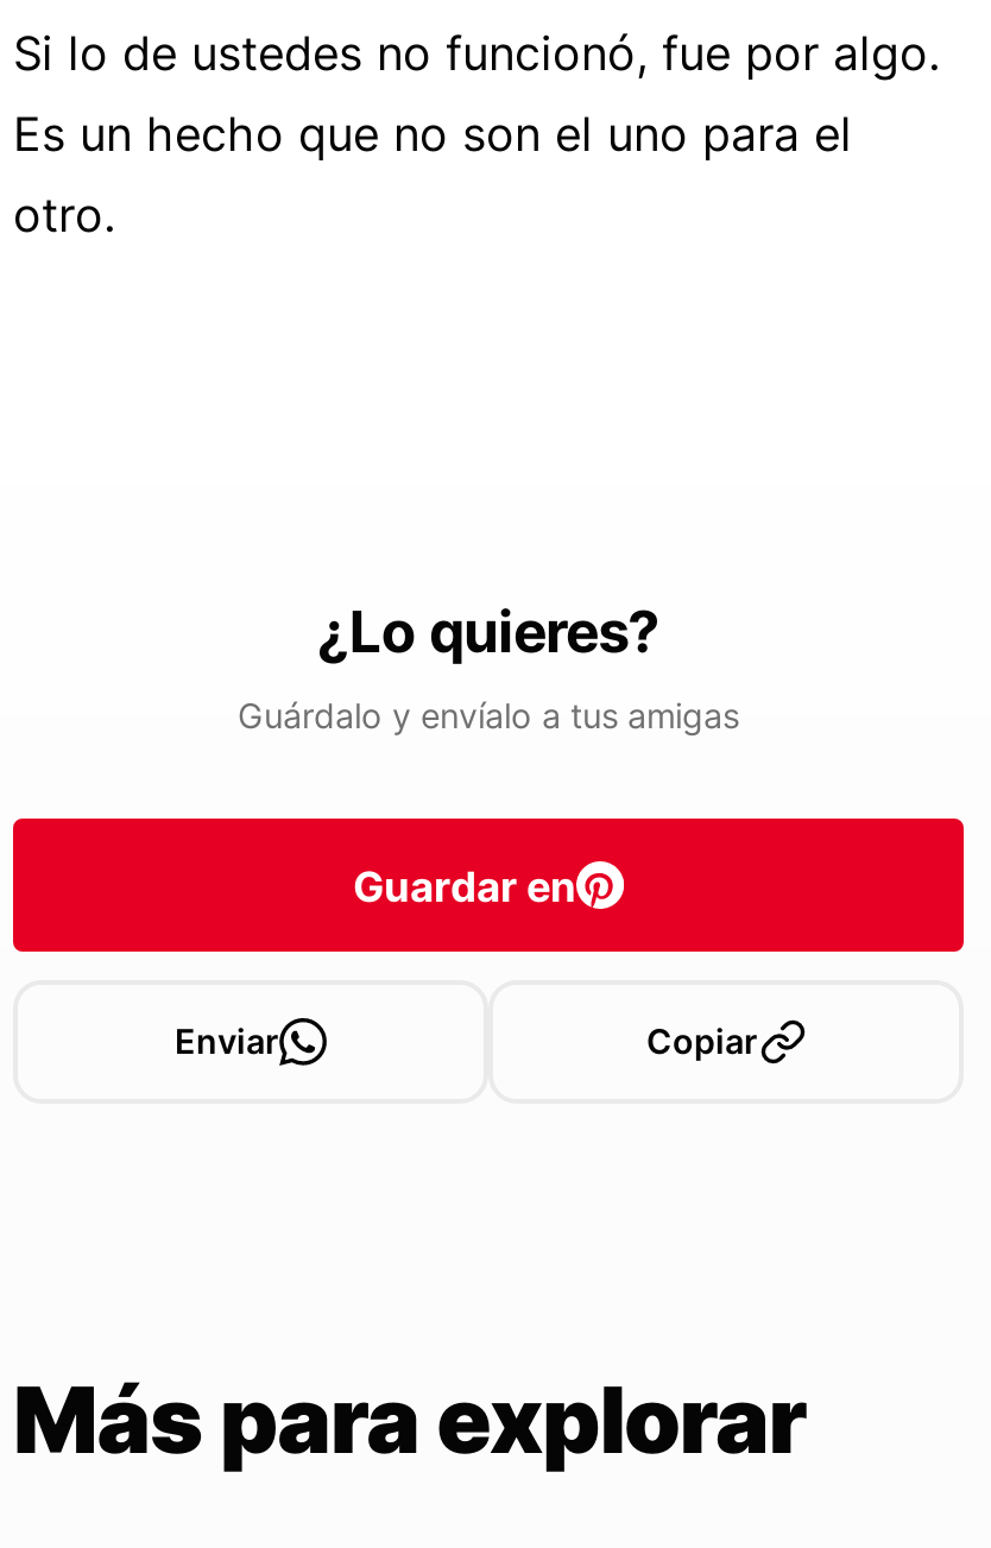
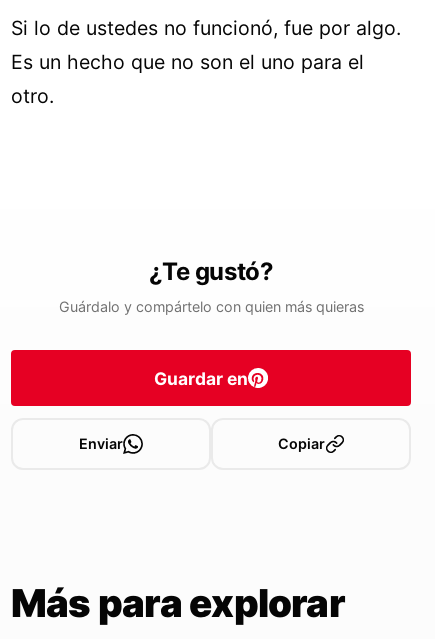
- ¿Lo quieres?
- Guárdalo y envíalo a tus amigas
+ ¿Te gustó?
+ Guárdalo y compártelo con quien más quieras
